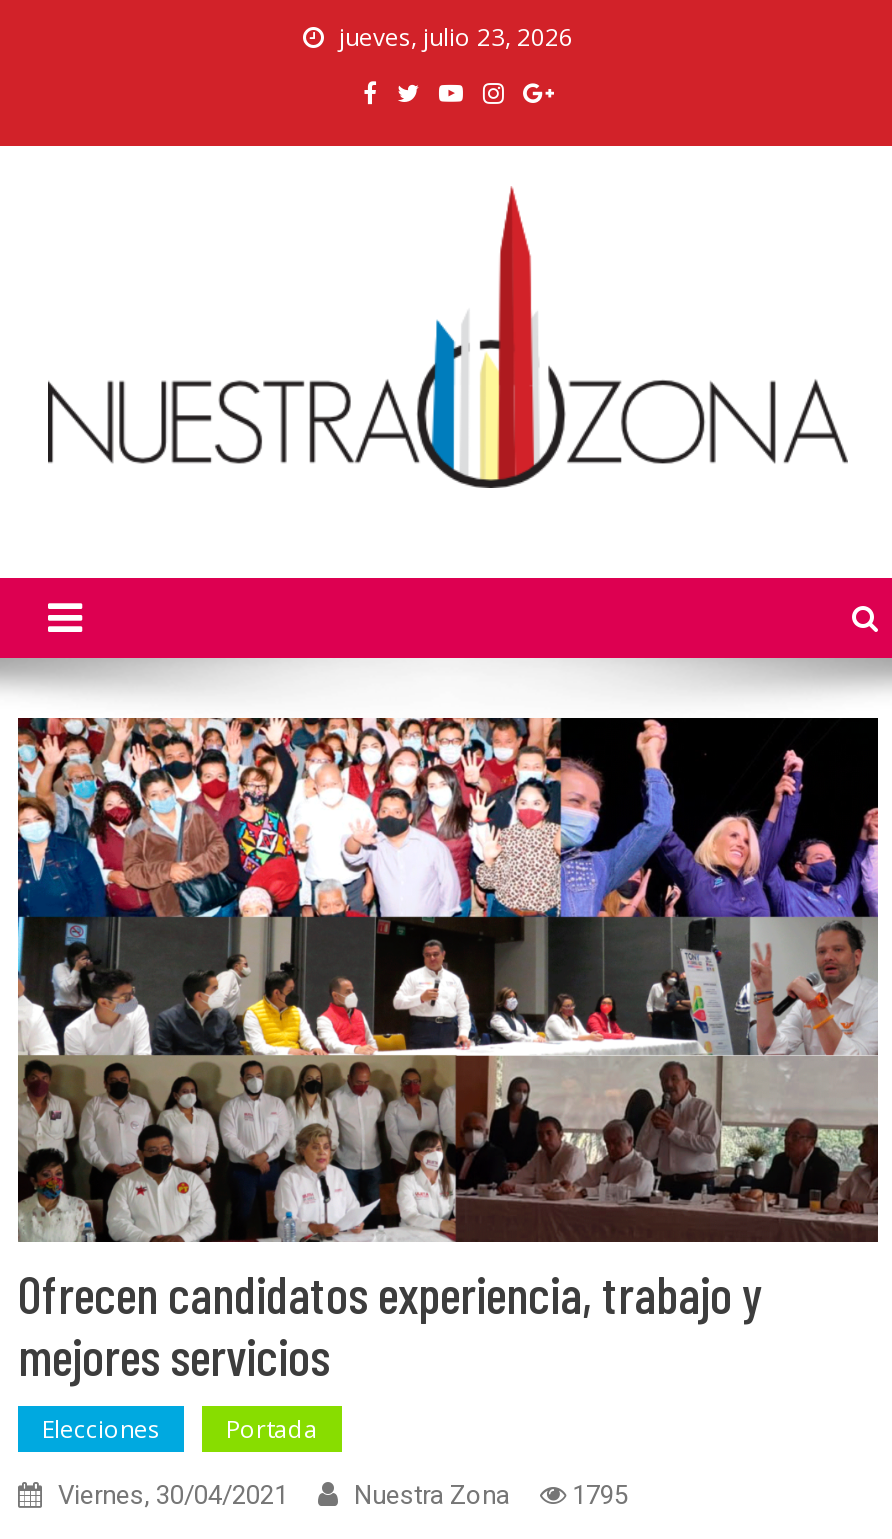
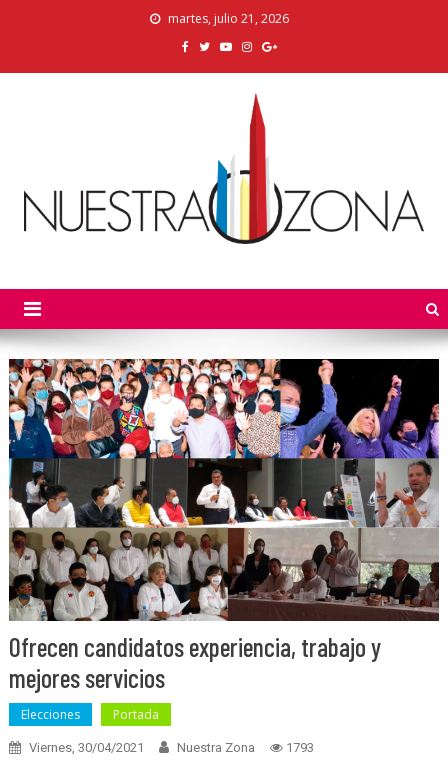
- jueves, julio 23, 2026
+ martes, julio 21, 2026

- 1795
+ 1793
